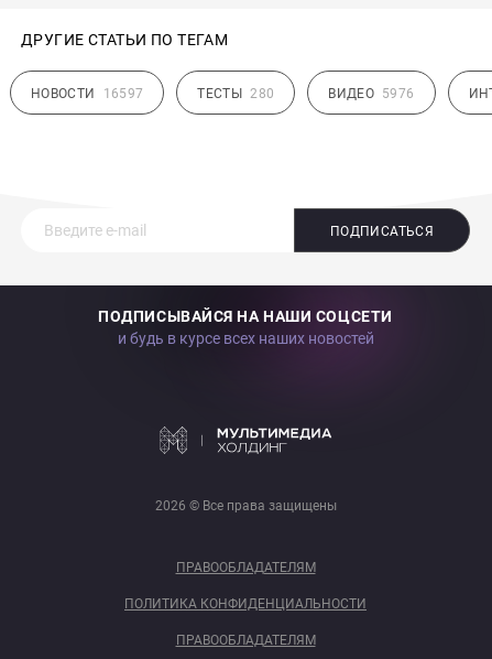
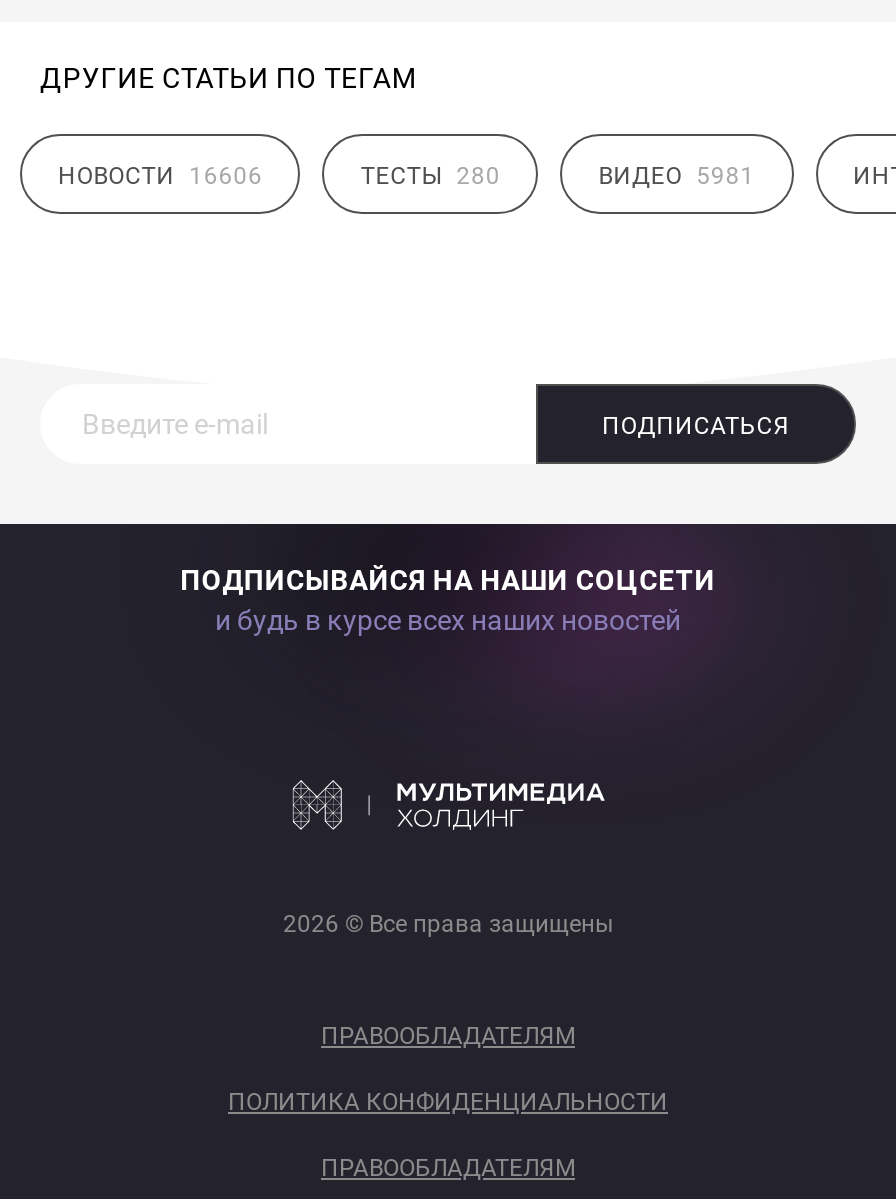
- НОВОСТИ 16597
+ НОВОСТИ 16606

- ВИДЕО 5976
+ ВИДЕО 5981
